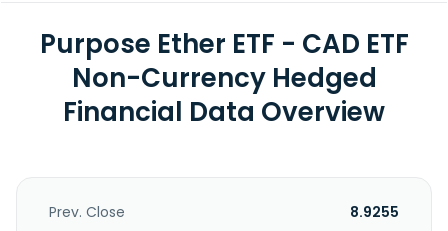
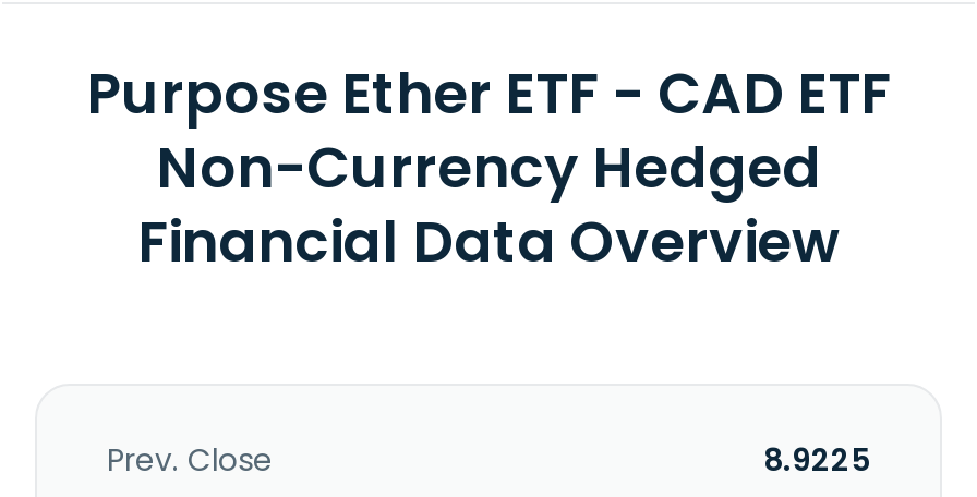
- 8.9255
+ 8.9225
